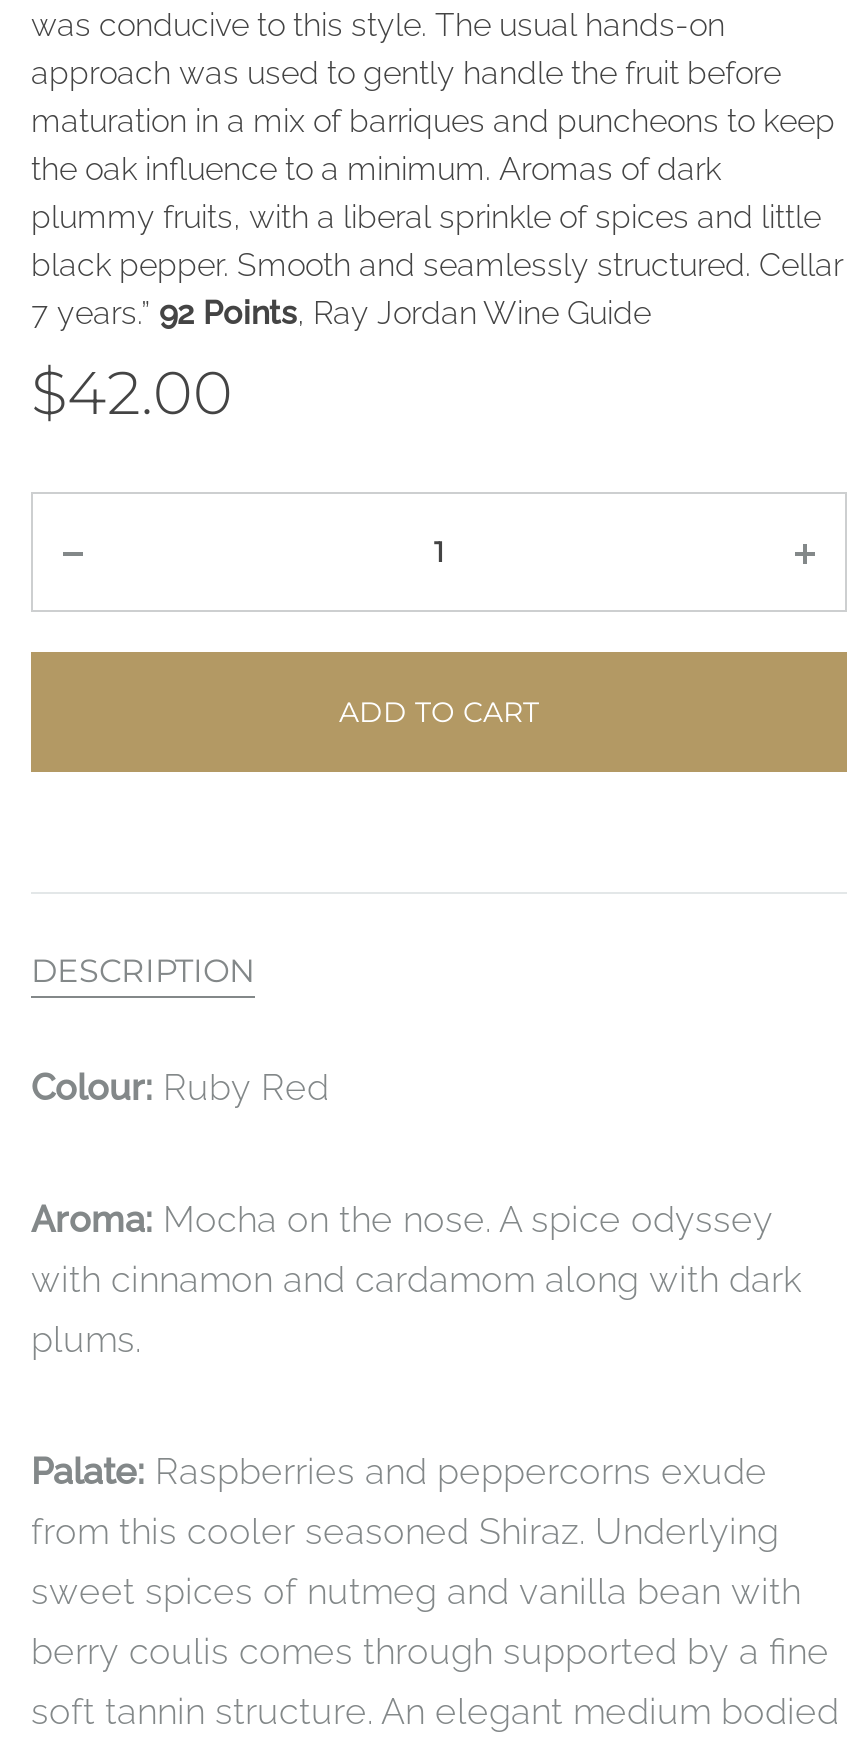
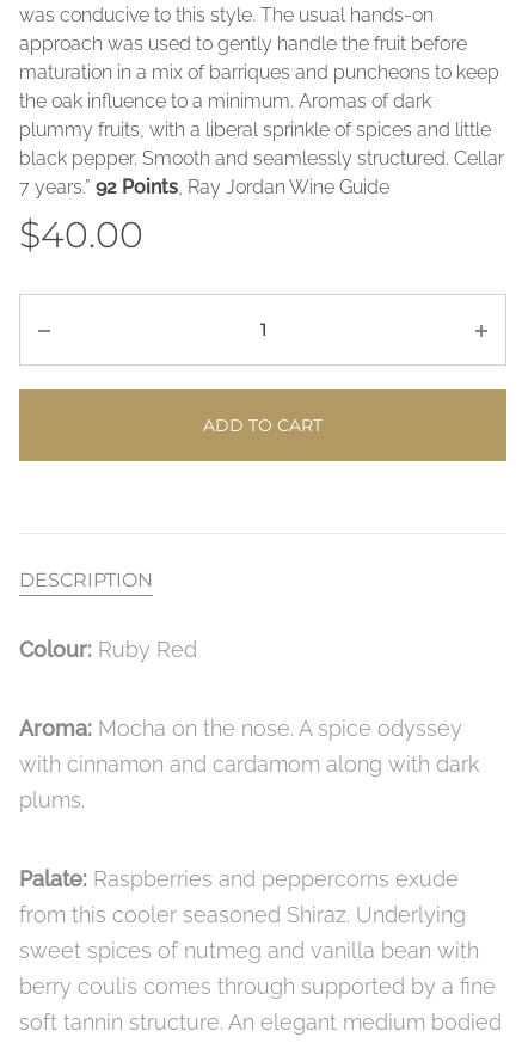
- $42.00
+ $40.00
